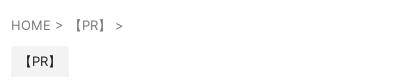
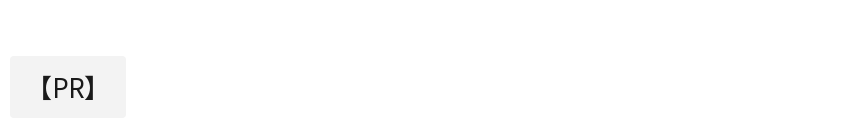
- HOME > 【PR】 >
